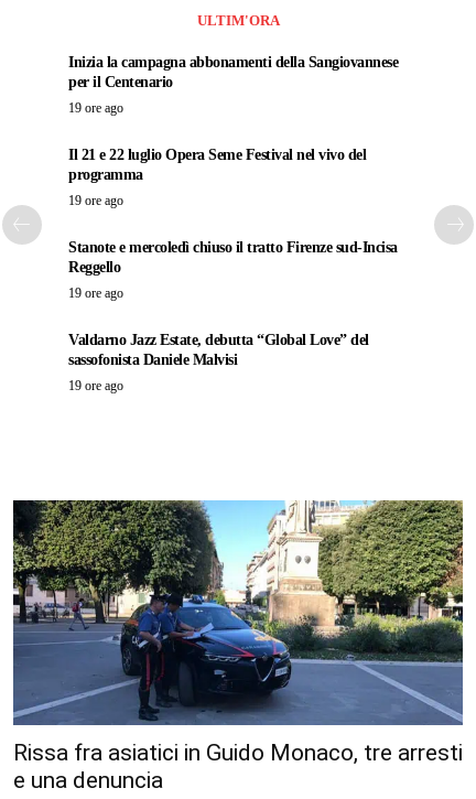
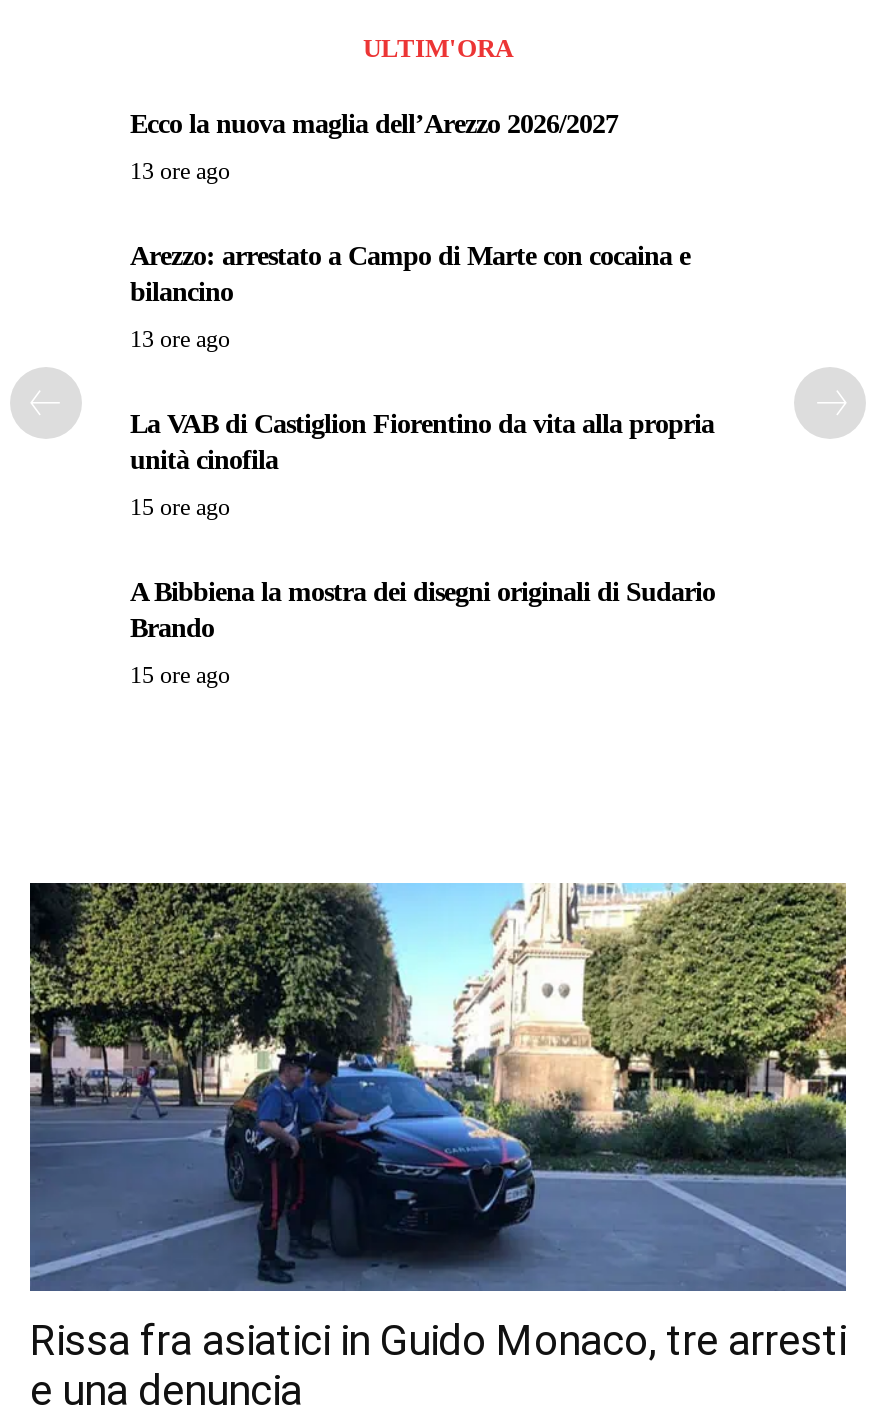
- Inizia la campagna abbonamenti della Sangiovannese
- per il Centenario
+ Ecco la nuova maglia dell’Arezzo 2026/2027

- 19 ore ago
+ 13 ore ago

- Il 21 e 22 luglio Opera Seme Festival nel vivo del
- programma
+ Arezzo: arrestato a Campo di Marte con cocaina e
+ bilancino

- 19 ore ago
+ 13 ore ago

- Stanote e mercoledì chiuso il tratto Firenze sud-Incisa
- Reggello
+ La VAB di Castiglion Fiorentino da vita alla propria
+ unità cinofila

- 19 ore ago
+ 15 ore ago

- Valdarno Jazz Estate, debutta “Global Love” del
- sassofonista Daniele Malvisi
+ A Bibbiena la mostra dei disegni originali di Sudario
+ Brando

- 19 ore ago
+ 15 ore ago
